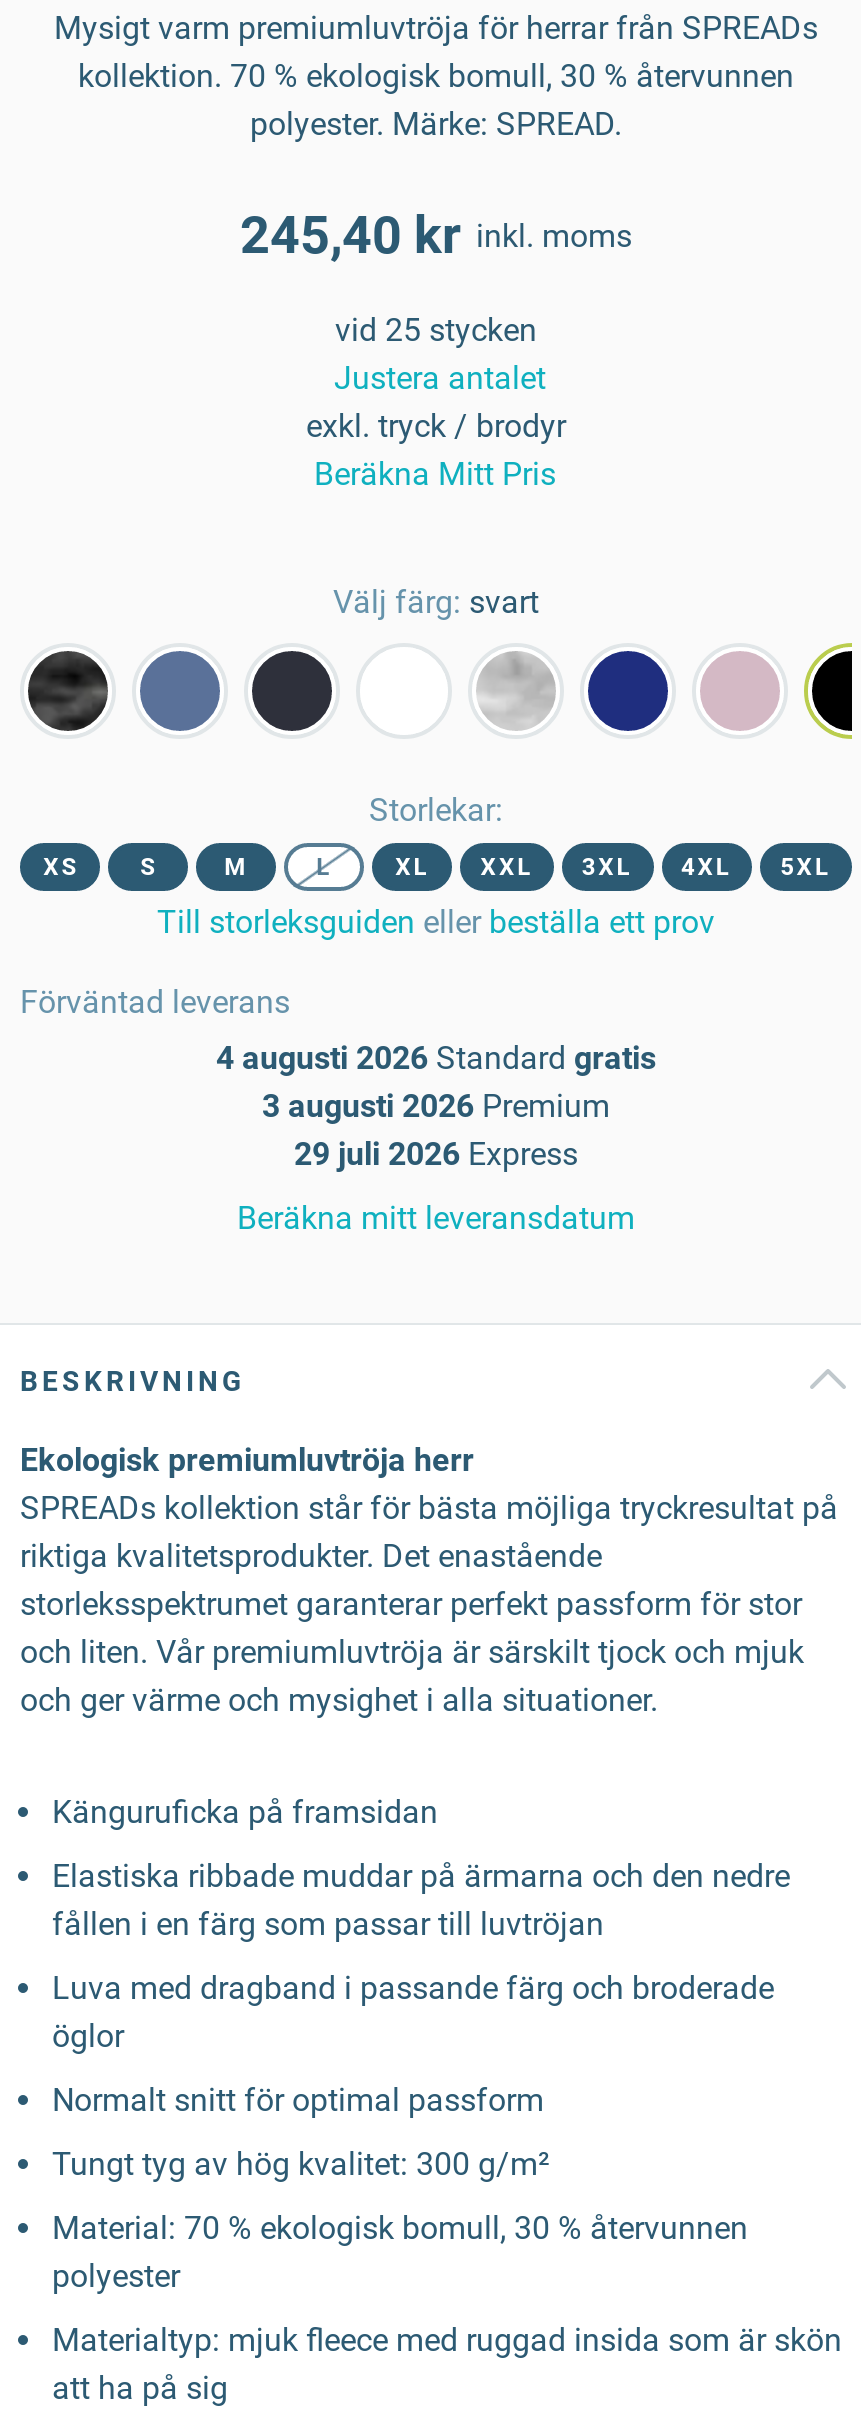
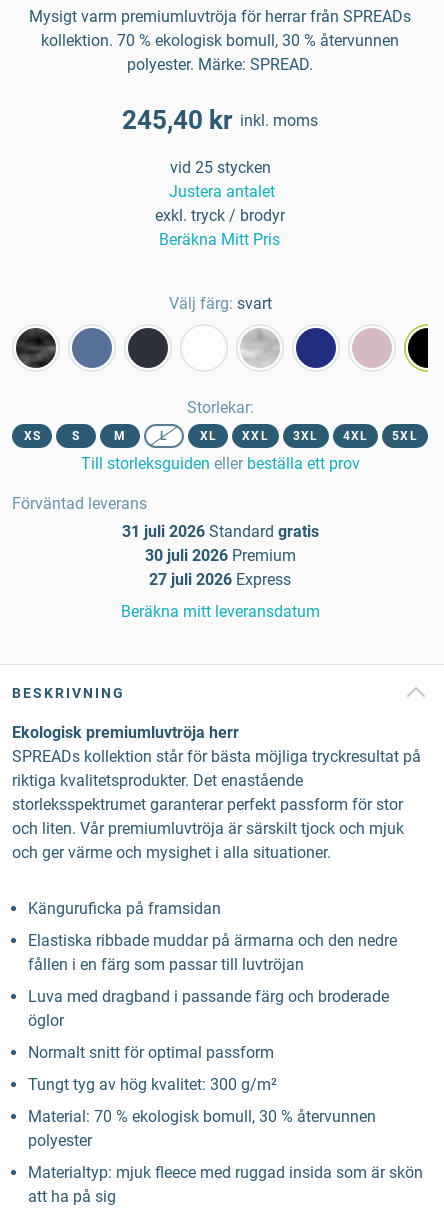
- 4 augusti 2026 Standard gratis
+ 31 juli 2026 Standard gratis

- 3 augusti 2026 Premium
+ 30 juli 2026 Premium

- 29 juli 2026 Express
+ 27 juli 2026 Express
